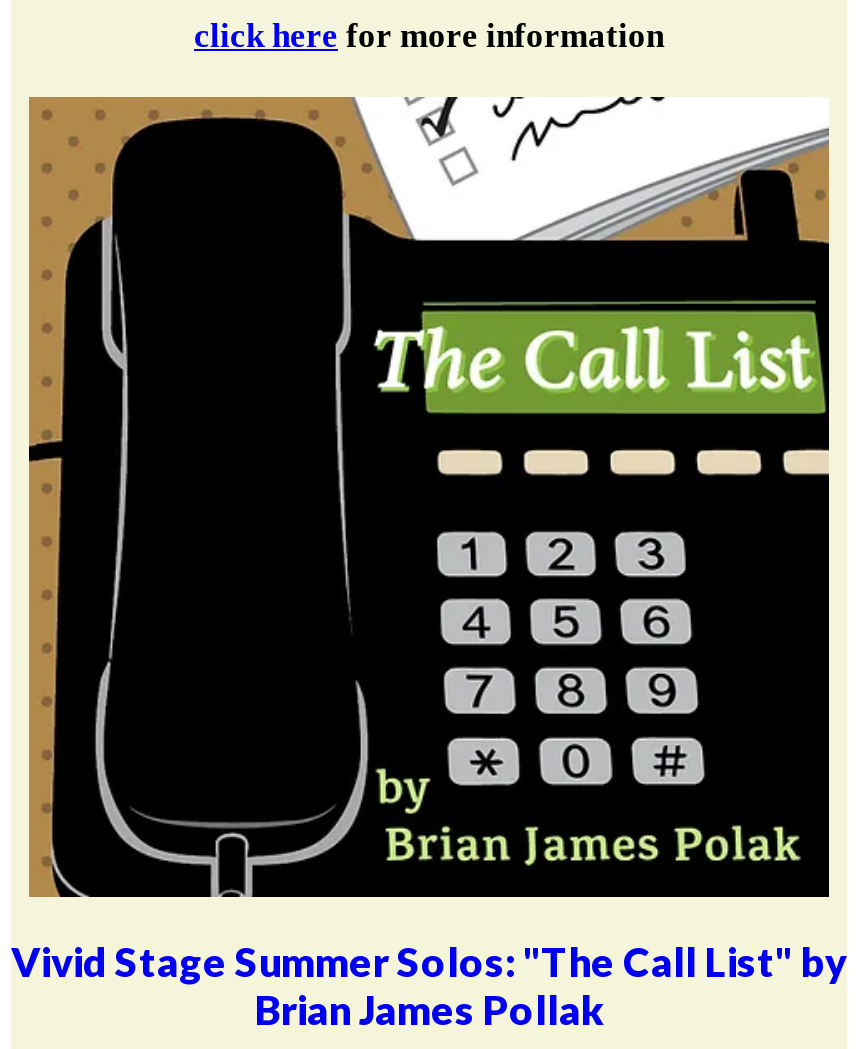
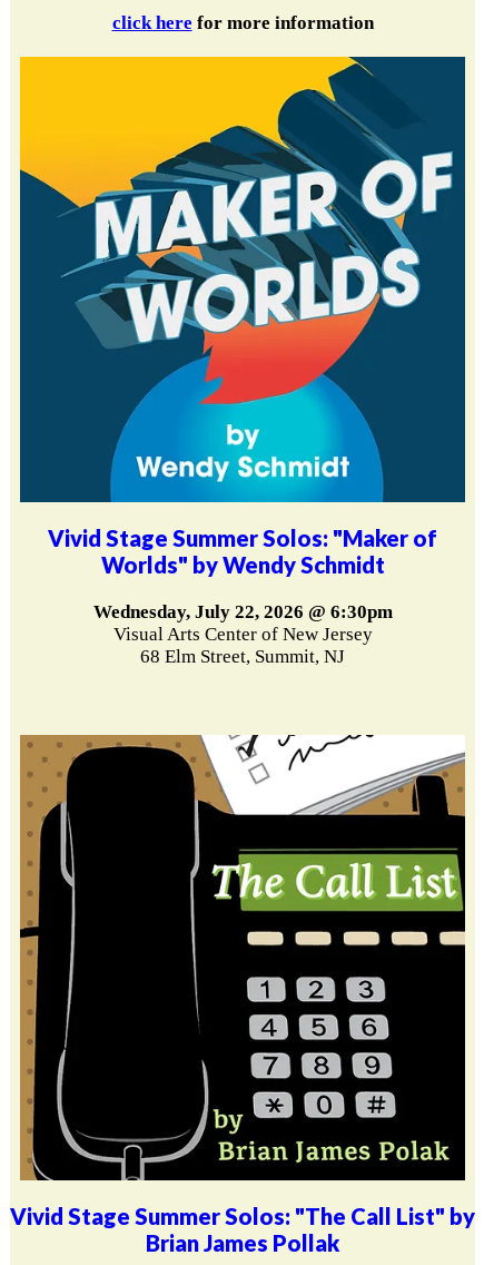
+ [image]
+ Vivid Stage Summer Solos: "Maker of
+ Worlds" by Wendy Schmidt
+ Wednesday, July 22, 2026 @ 6:30pm
+ Visual Arts Center of New Jersey
+ 68 Elm Street, Summit, NJ
